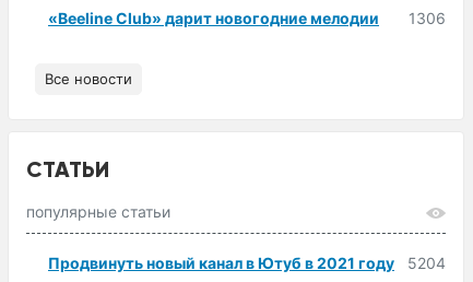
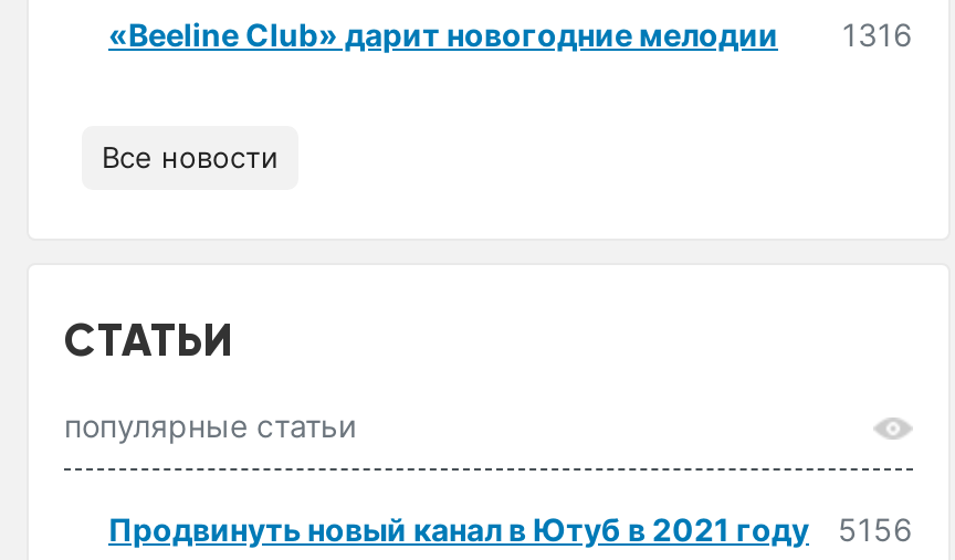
- «Beeline Club» дарит новогодние мелодии 1306
+ «Beeline Club» дарит новогодние мелодии 1316

- Продвинуть новый канал в Ютуб в 2021 году 5204
+ Продвинуть новый канал в Ютуб в 2021 году 5156
